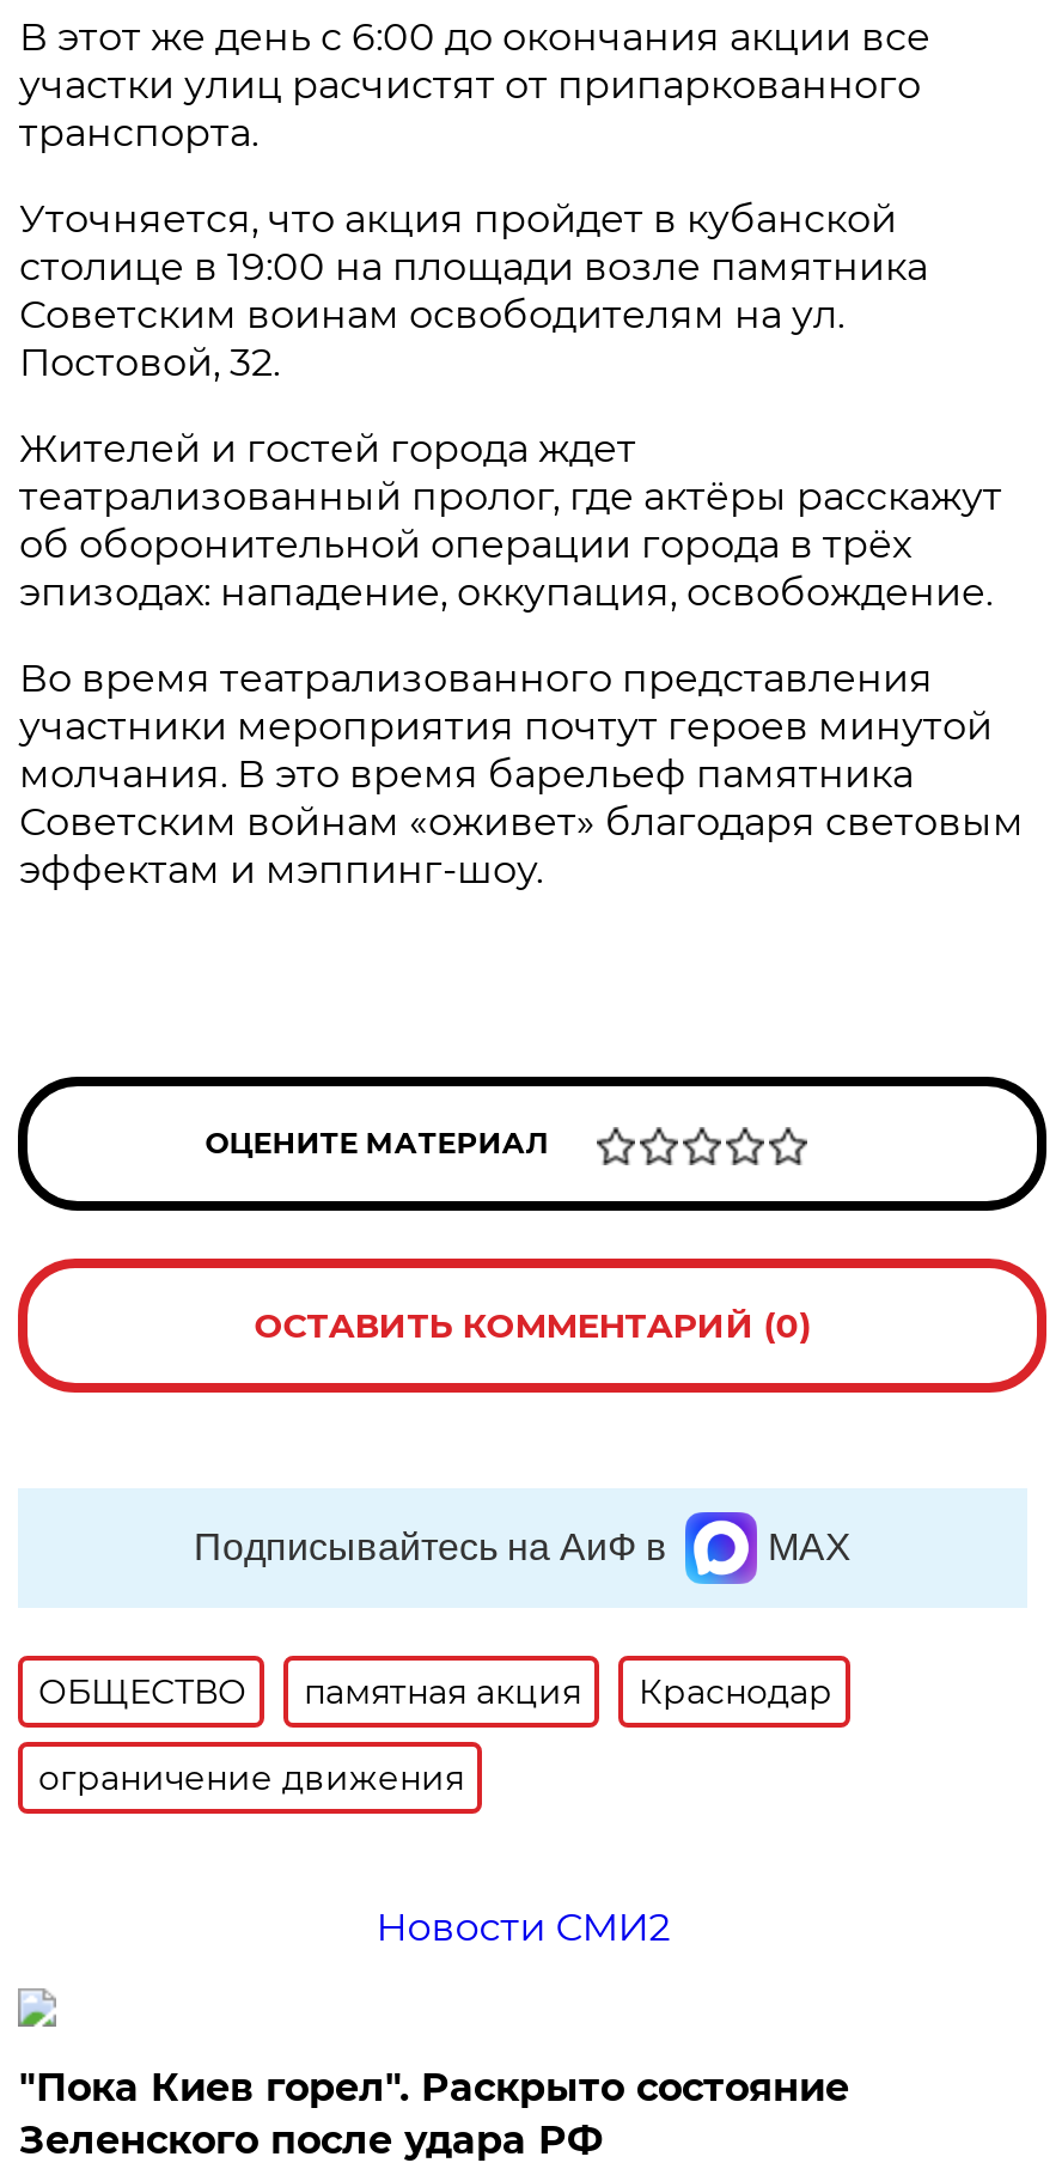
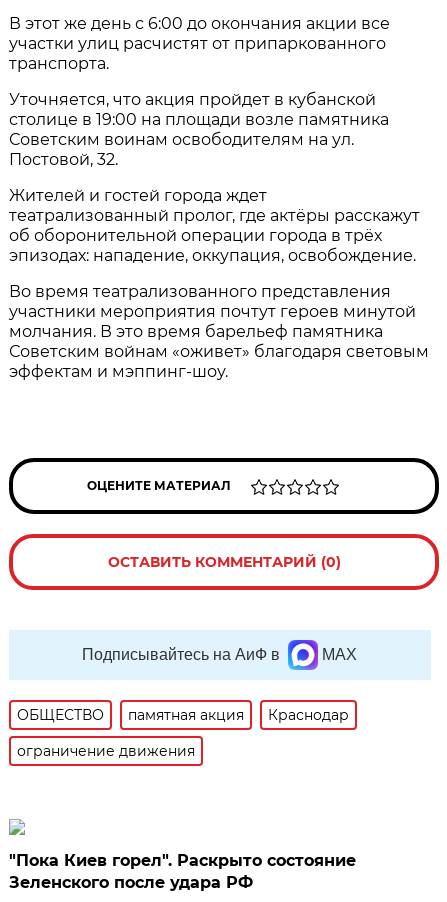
- Новости СМИ2
